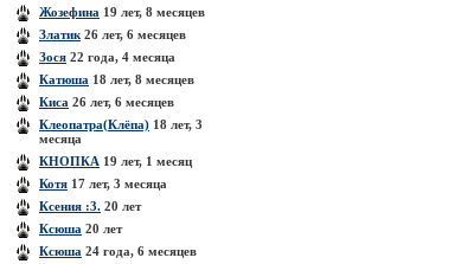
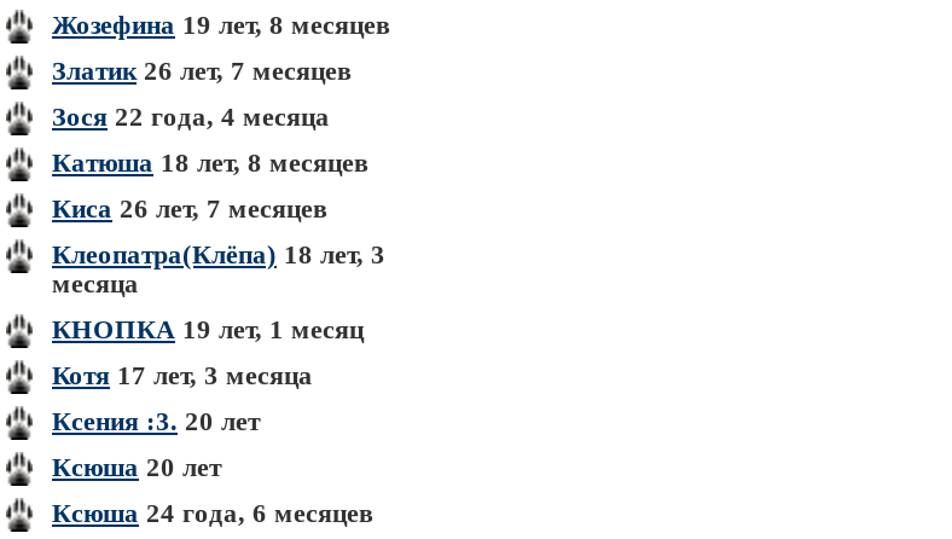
- Златик 26 лет, 6 месяцев
+ Златик 26 лет, 7 месяцев

- Киса 26 лет, 6 месяцев
+ Киса 26 лет, 7 месяцев
